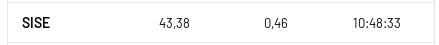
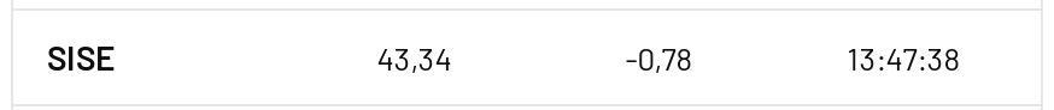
- 43,38
+ 43,34

- 0,46
+ -0,78

- 10:48:33
+ 13:47:38
